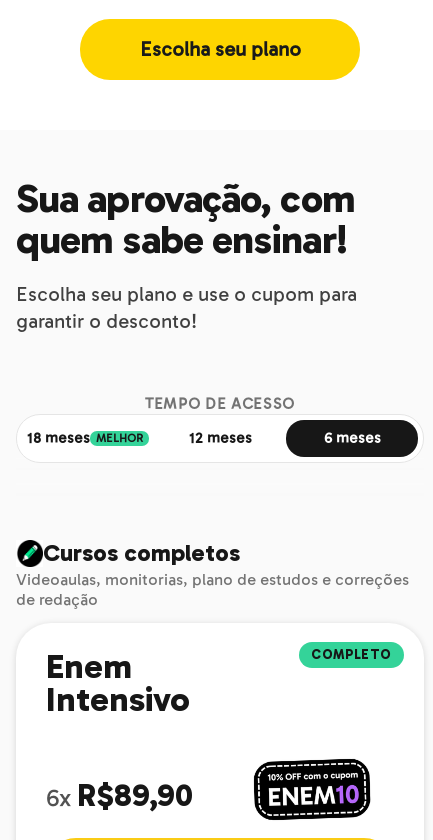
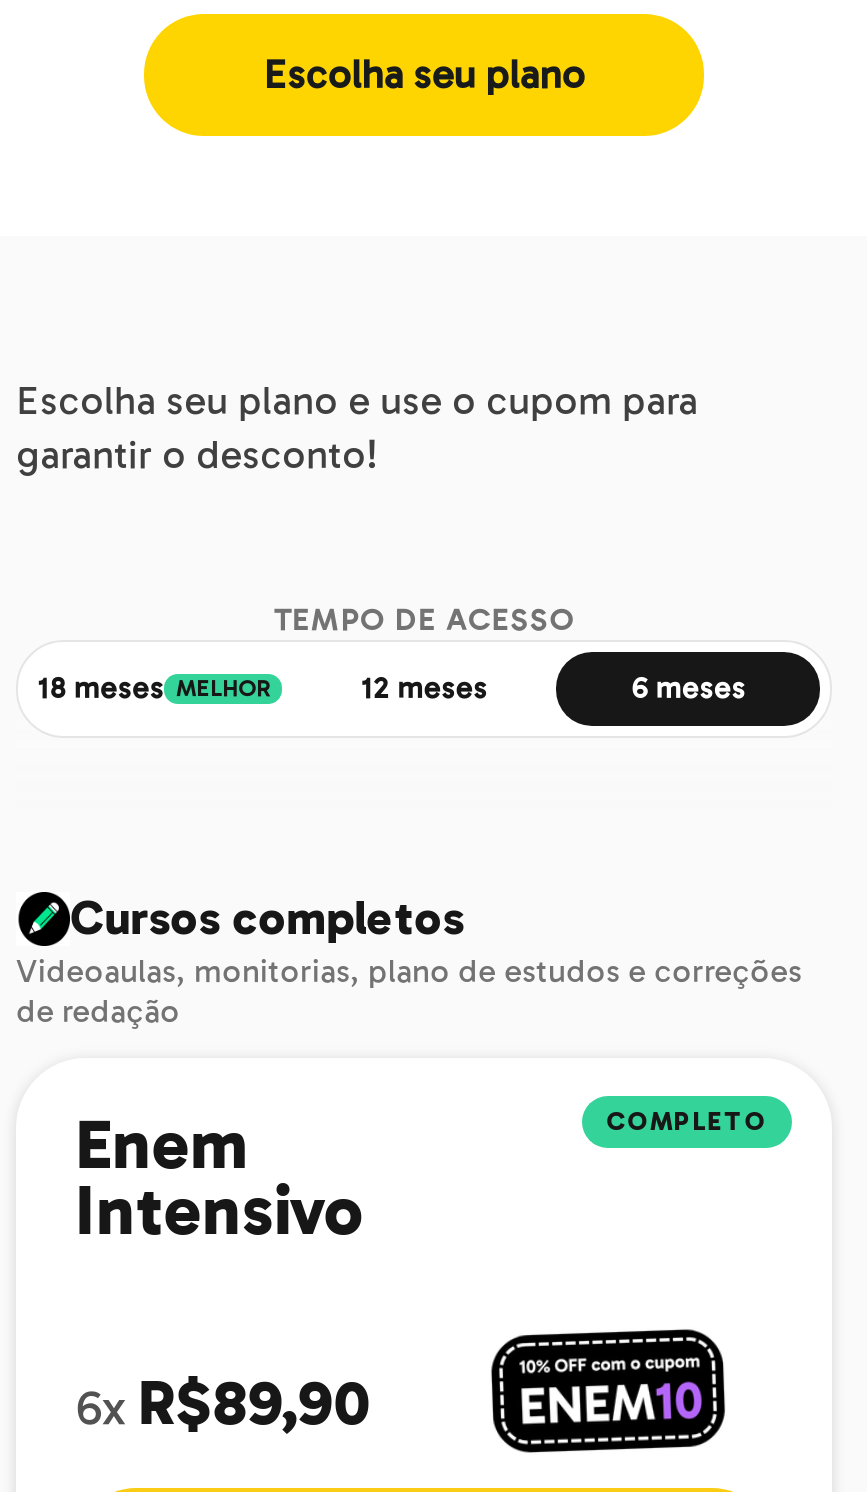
- Sua aprovação, com
- quem sabe ensinar!
